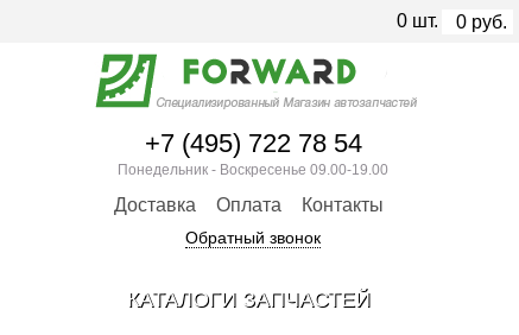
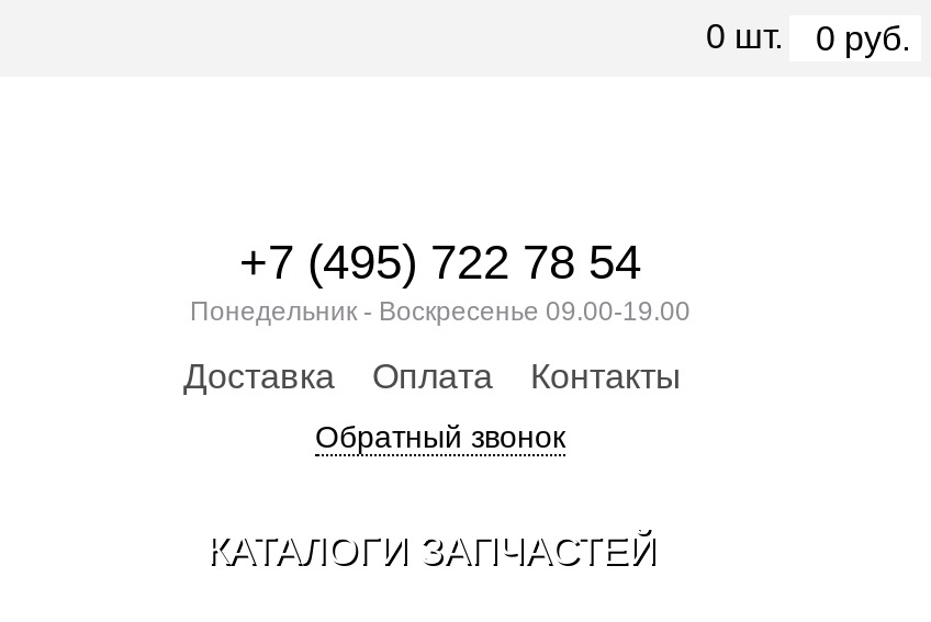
- [image]
